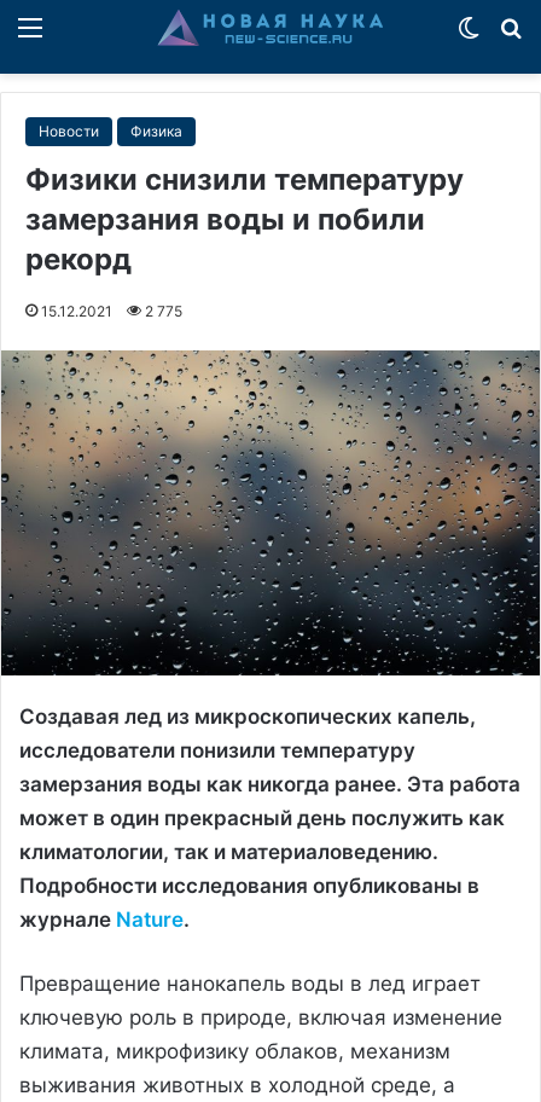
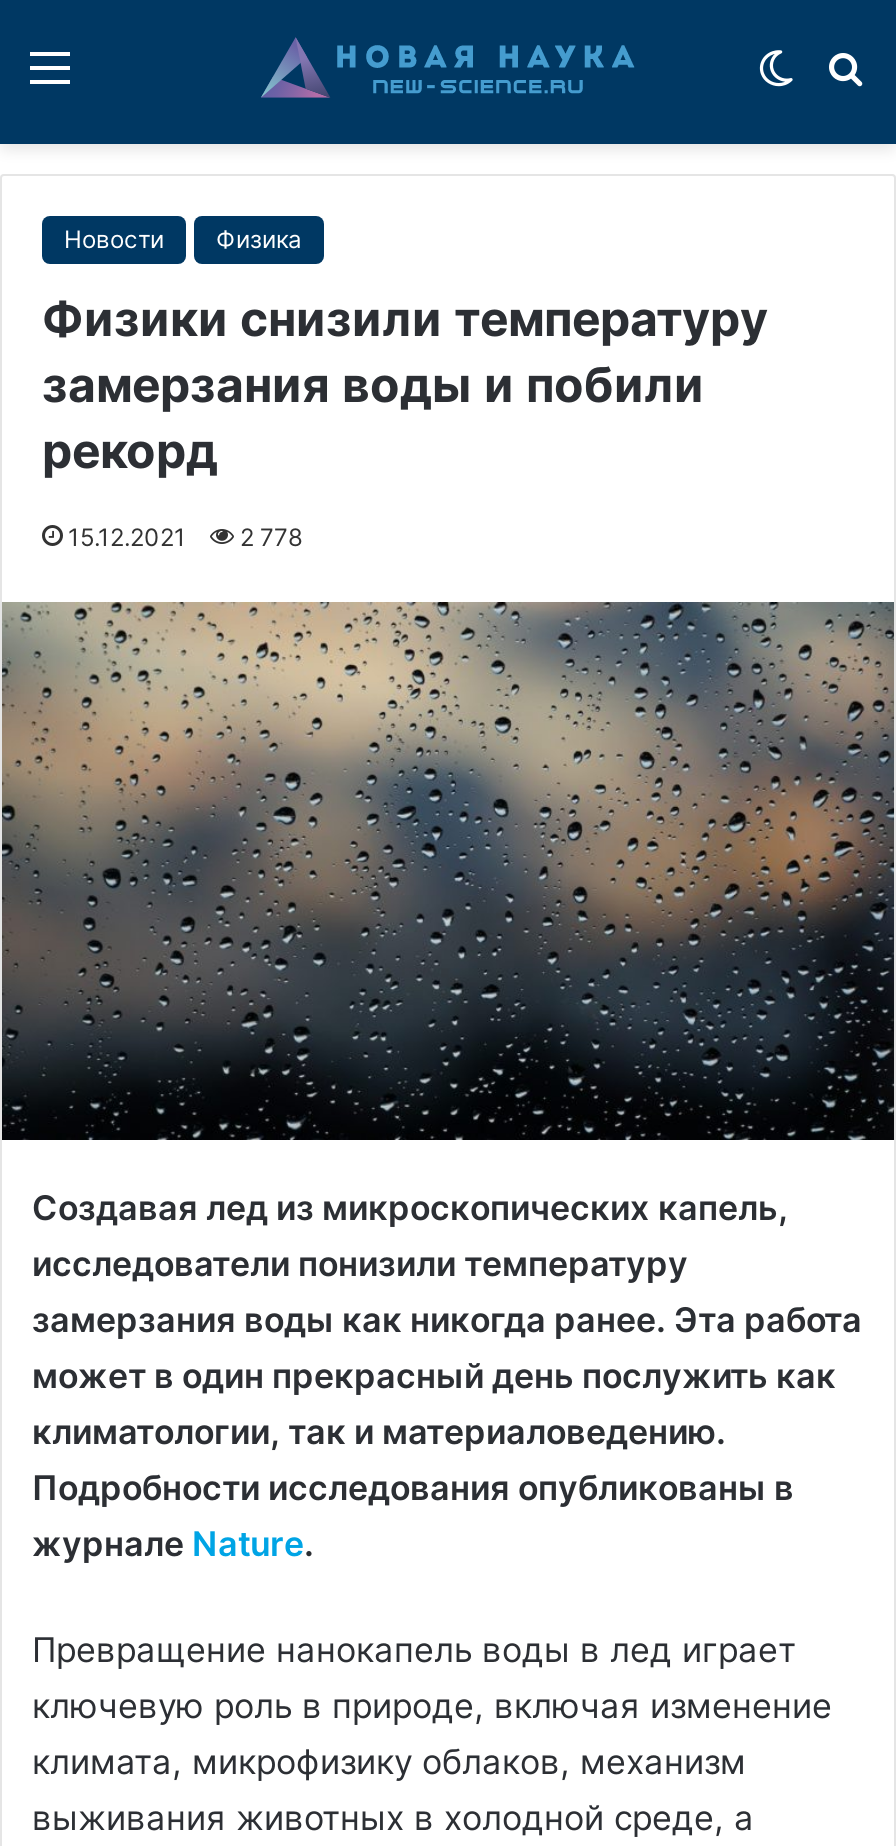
- 15.12.2021 2 775
+ 15.12.2021 2 778
